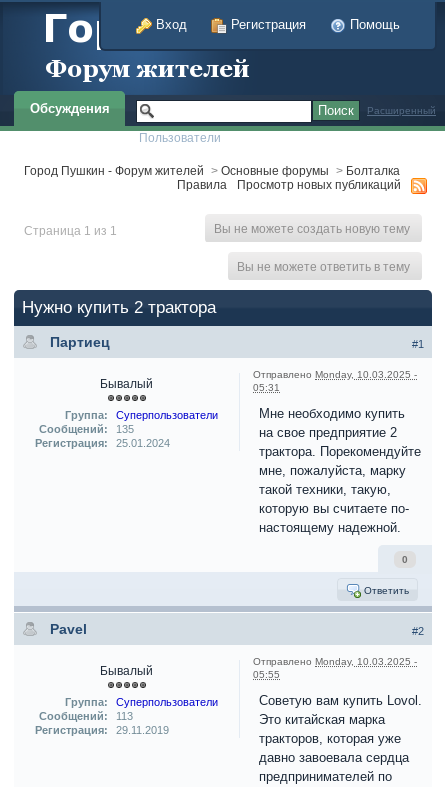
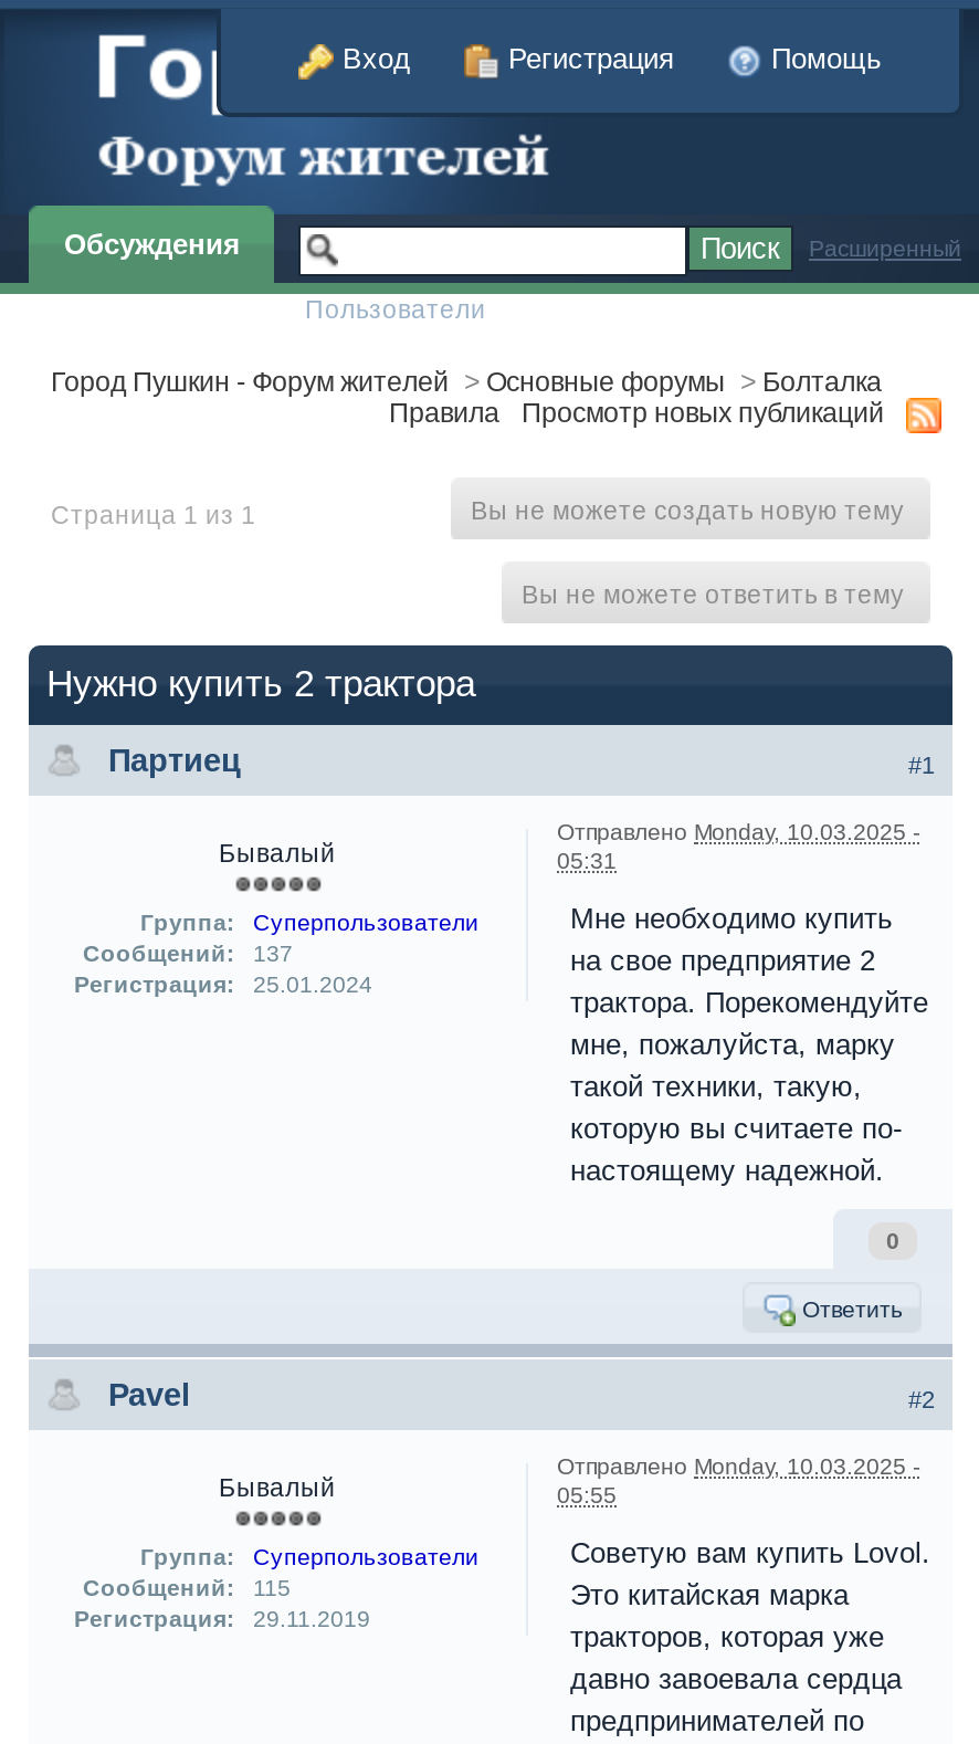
- Сообщений: 135
+ Сообщений: 137

- Сообщений: 113
+ Сообщений: 115
